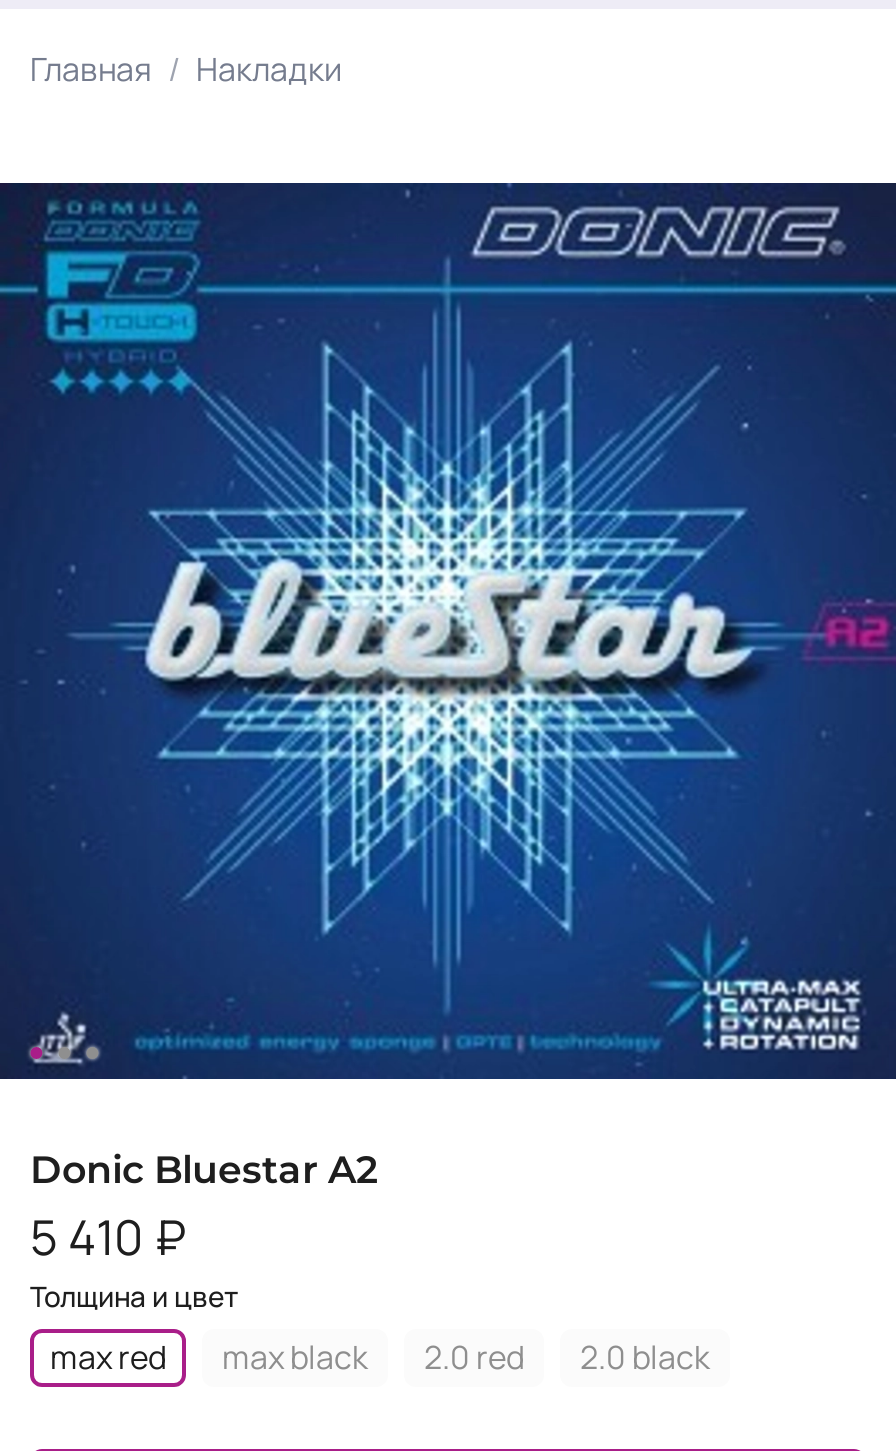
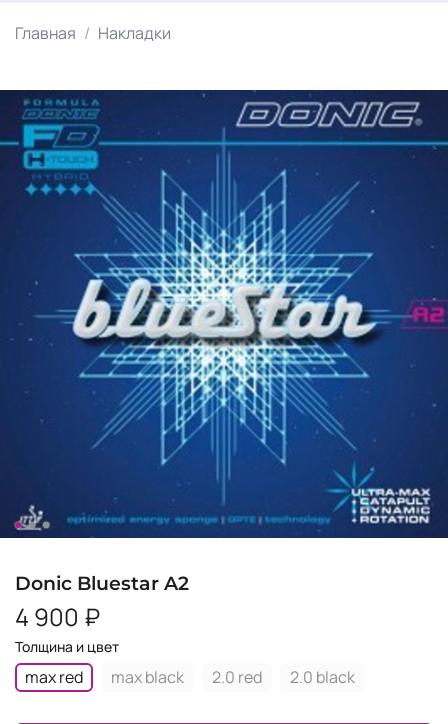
- 5 410 ₽
+ 4 900 ₽
